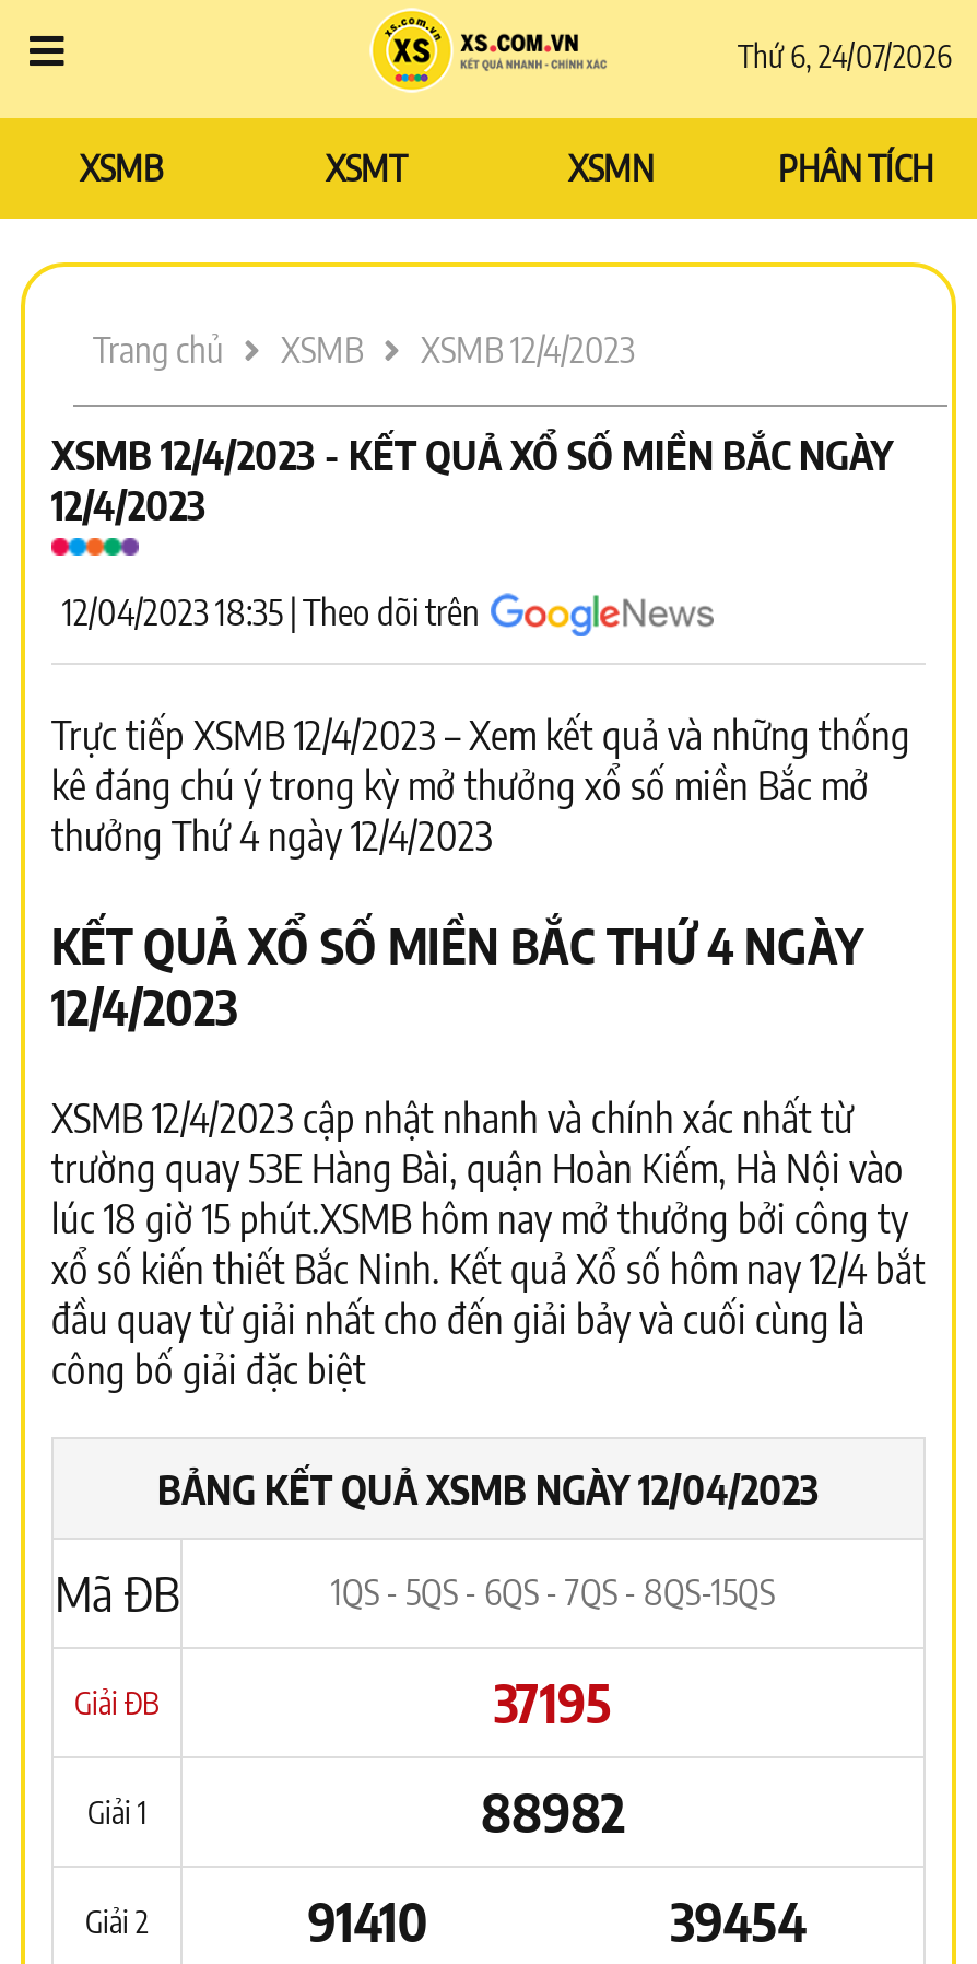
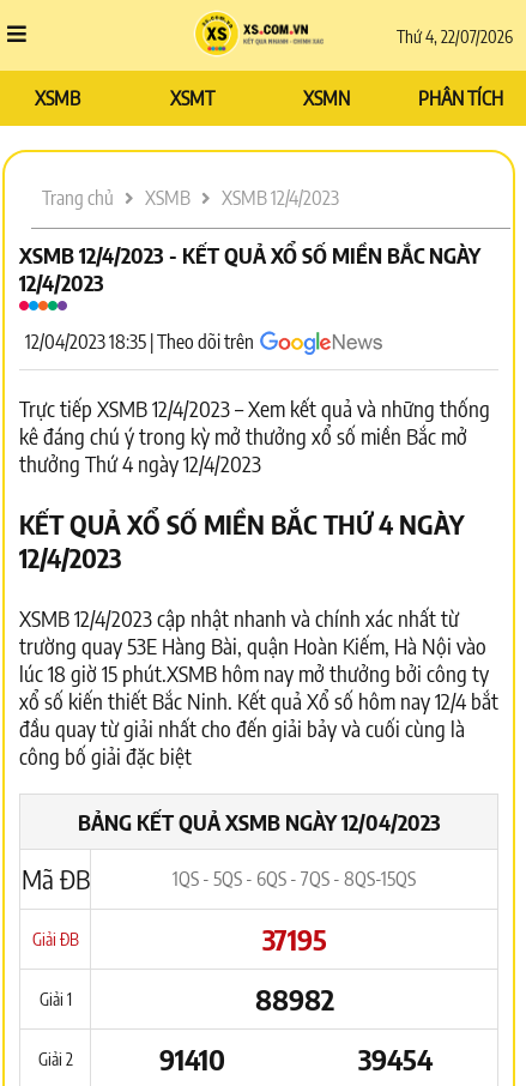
- Thứ 6, 24/07/2026
+ Thứ 4, 22/07/2026
